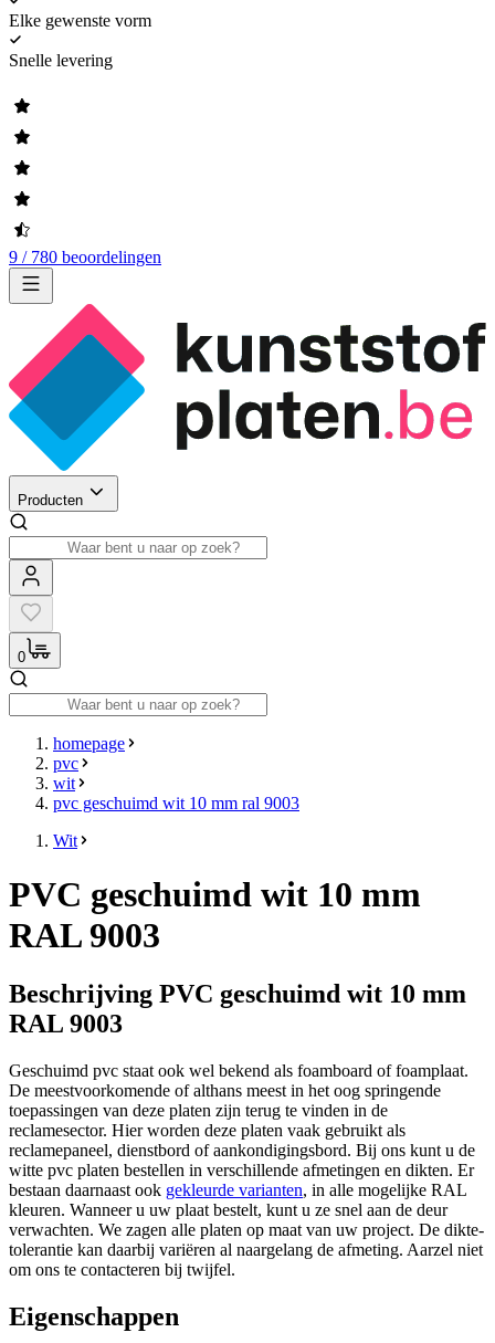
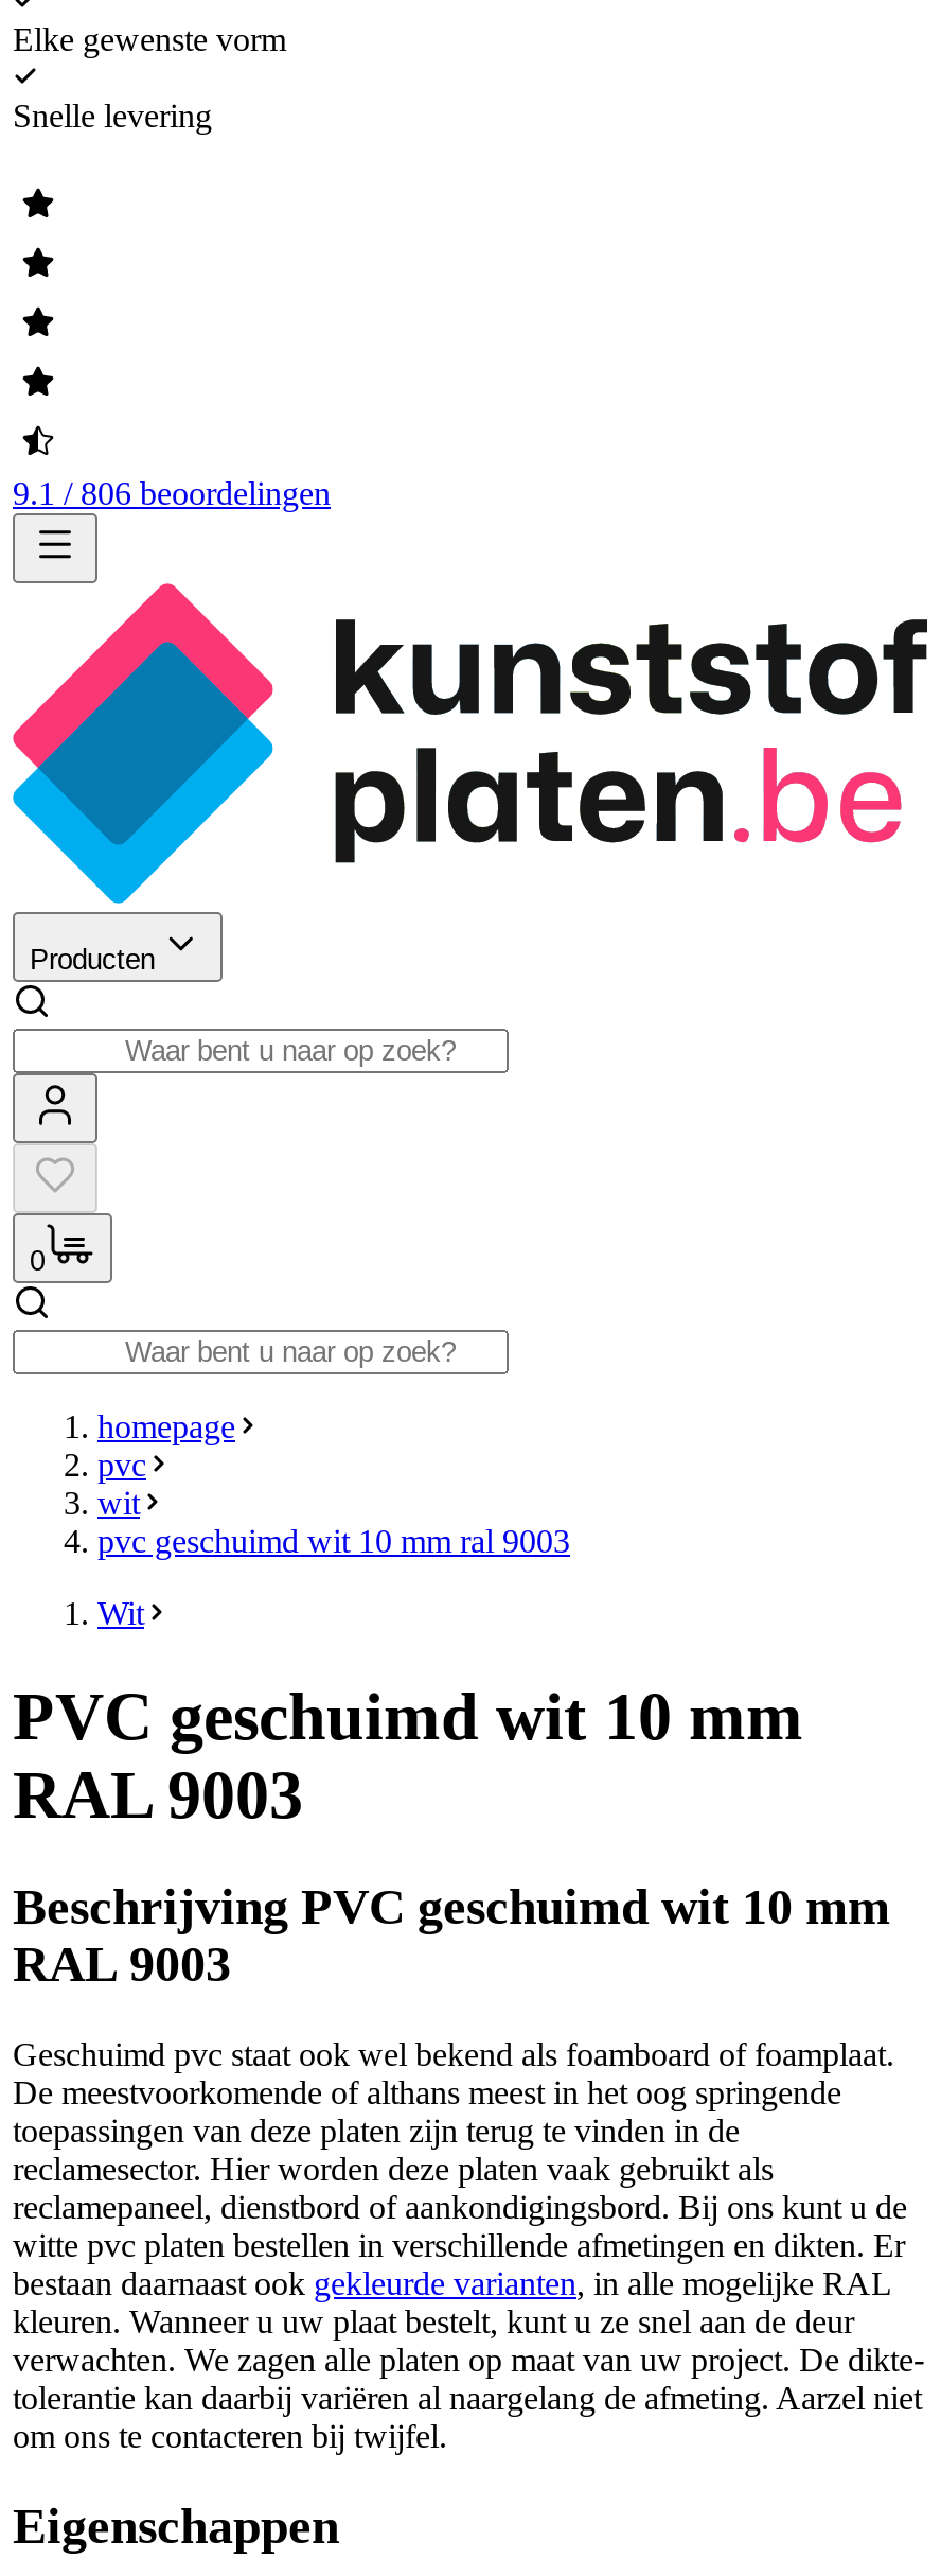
- 9 / 780 beoordelingen
+ 9.1 / 806 beoordelingen
